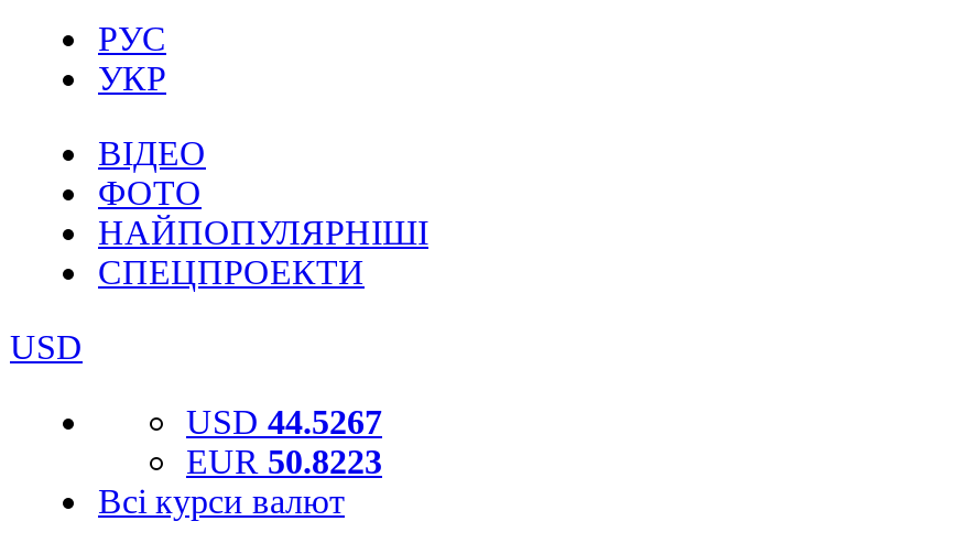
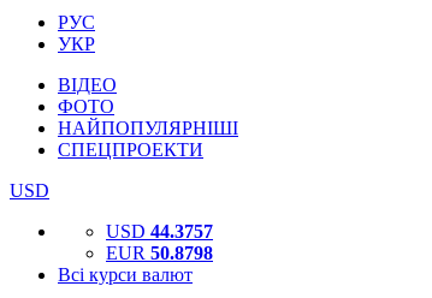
- USD 44.5267
+ USD 44.3757

- EUR 50.8223
+ EUR 50.8798
